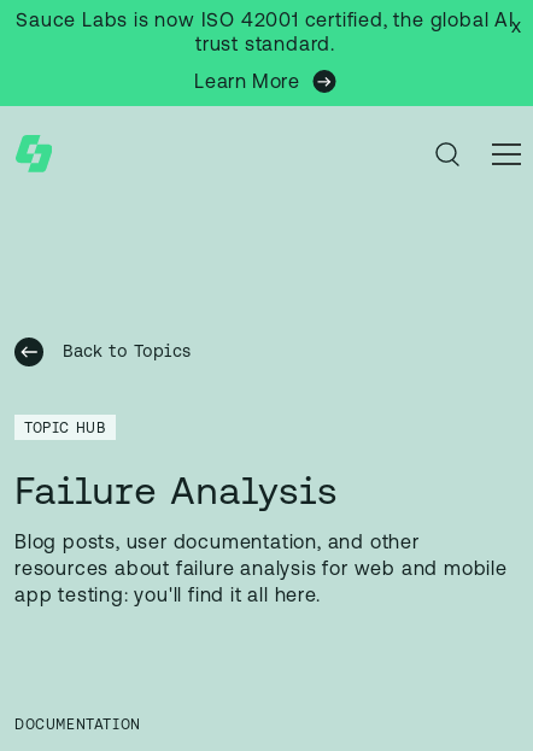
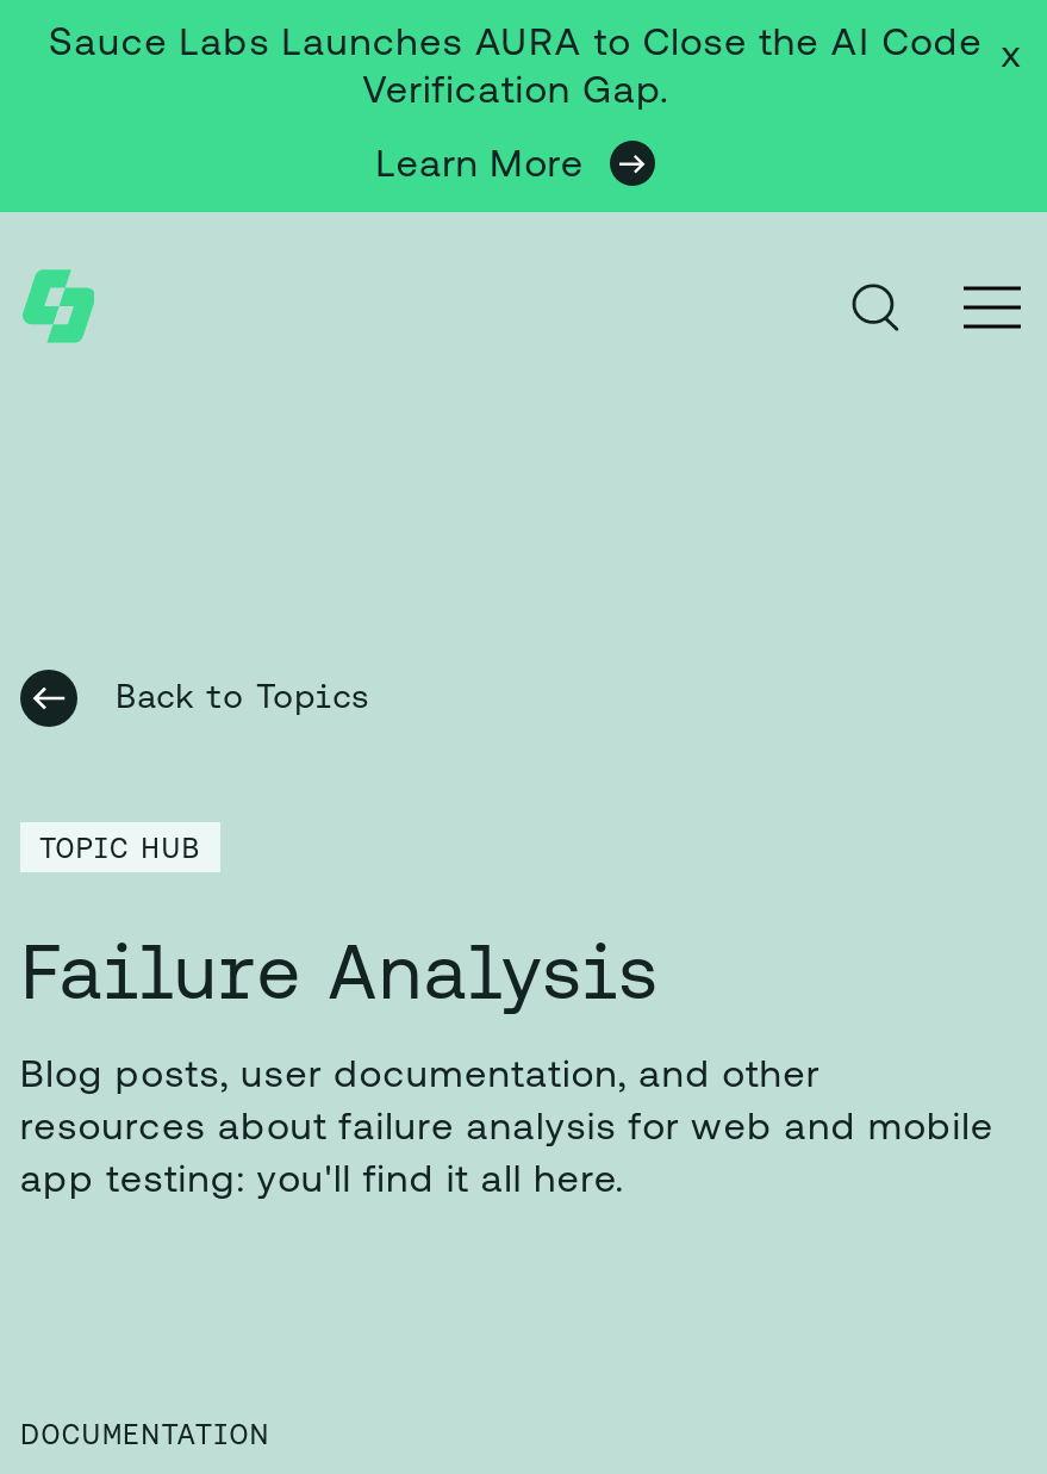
- Sauce Labs is now ISO 42001 certified, the global AI
- trust standard.
+ Sauce Labs Launches AURA to Close the AI Code
+ Verification Gap.
